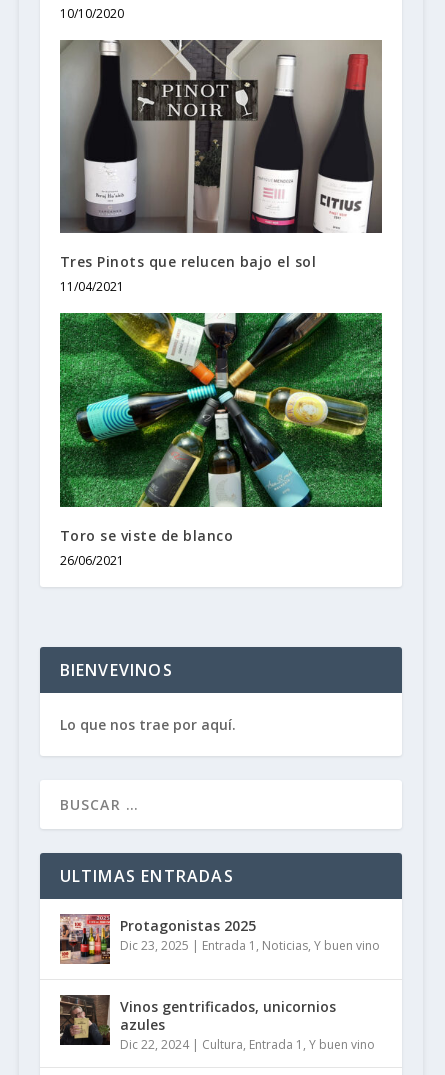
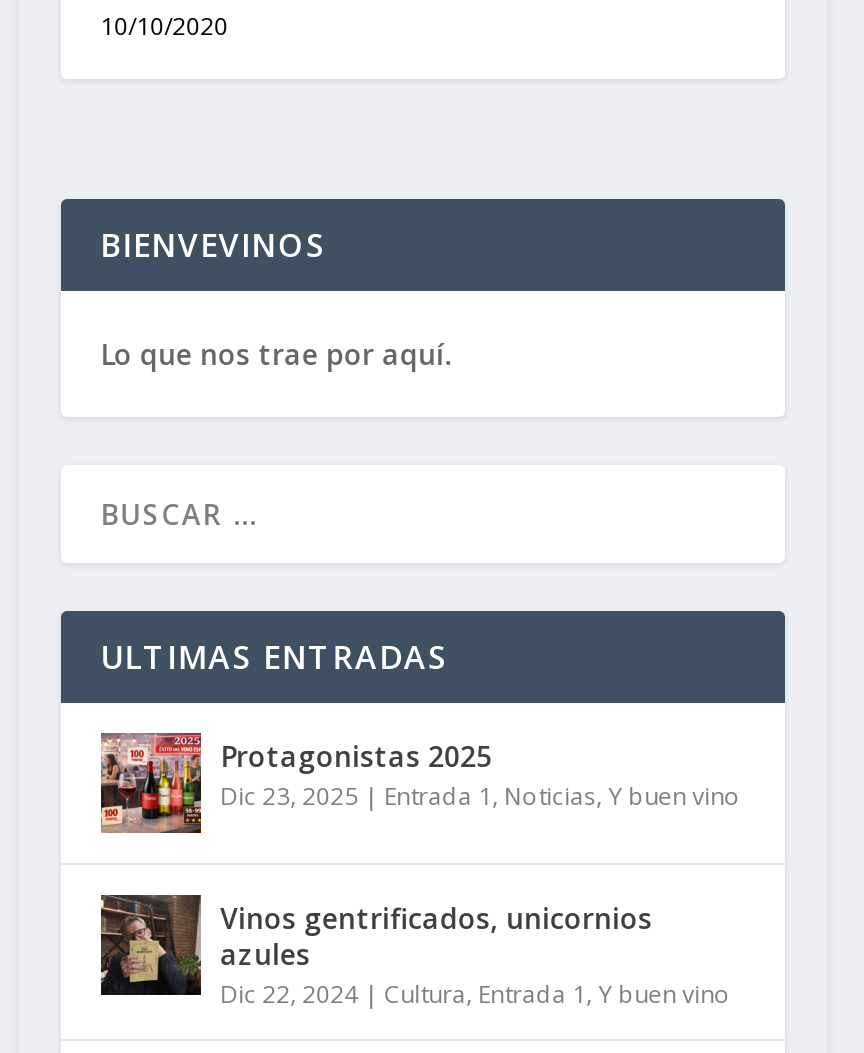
- [image]
- Tres Pinots que relucen bajo el sol
- 11/04/2021

- [image]
- Toro se viste de blanco
- 26/06/2021
